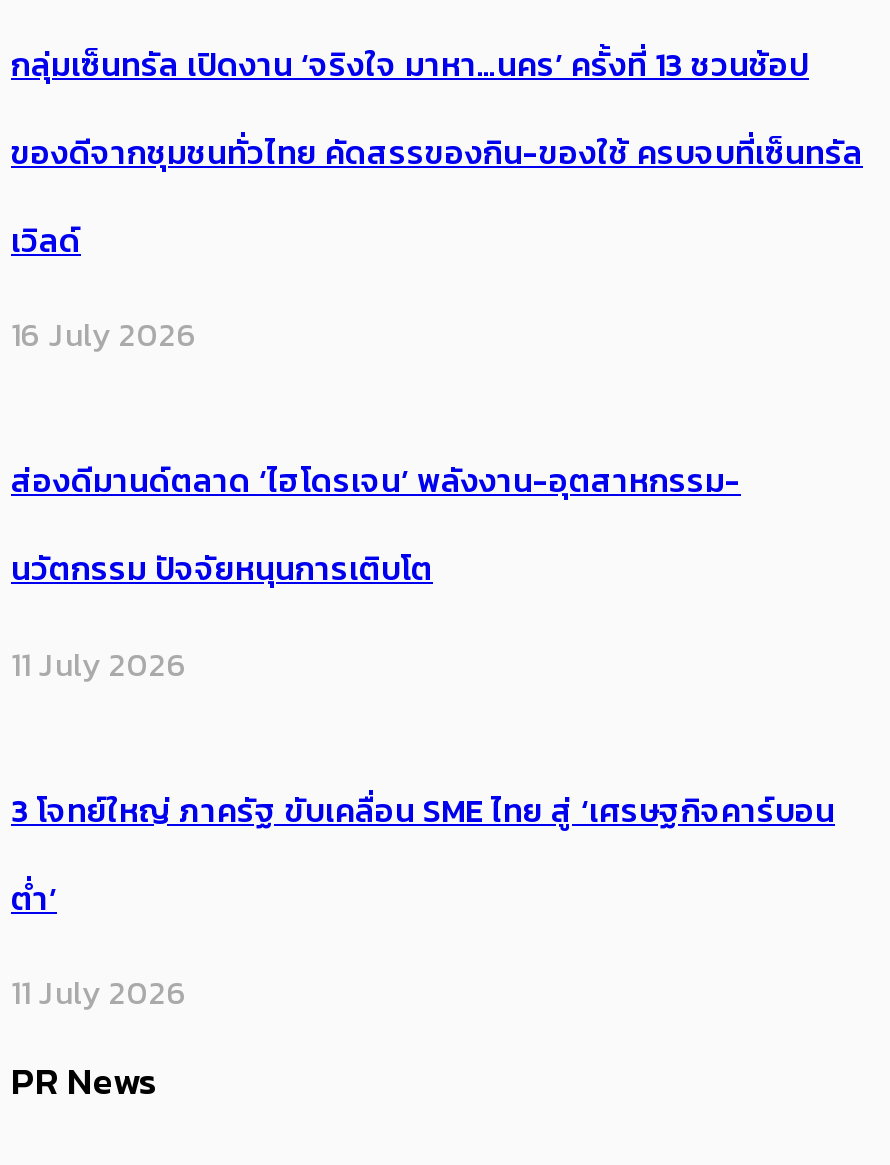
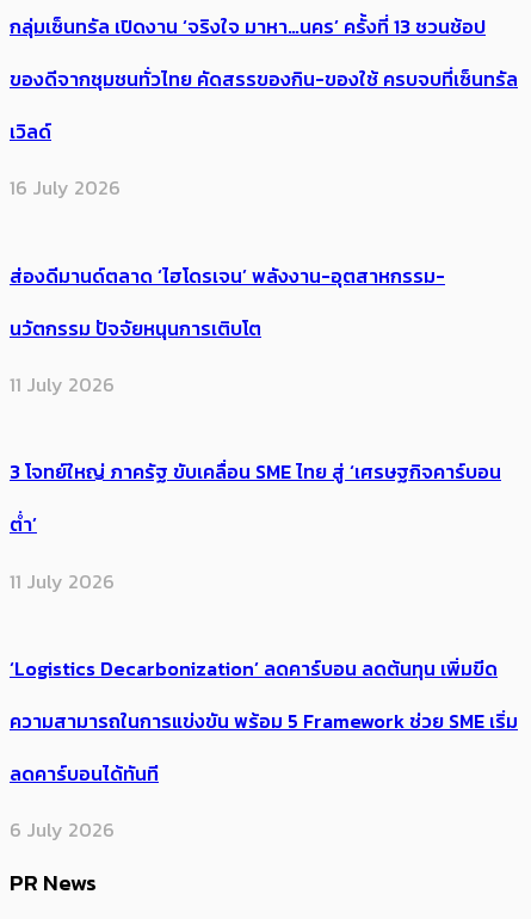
+ ‘Logistics Decarbonization’ ลดคาร์บอน ลดต้นทุน เพิ่มขีด
+ ความสามารถในการแข่งขัน พร้อม 5 Framework ช่วย SME เริ่ม
+ ลดคาร์บอนได้ทันที
+ 6 July 2026
